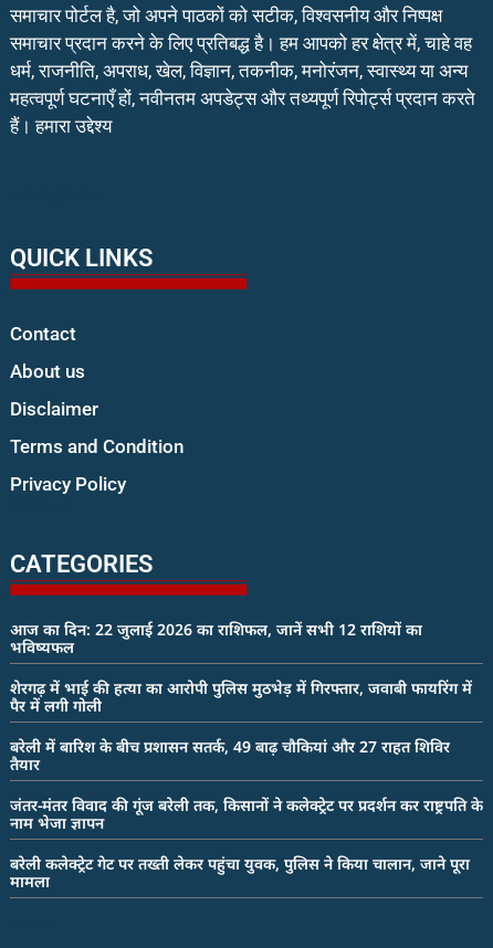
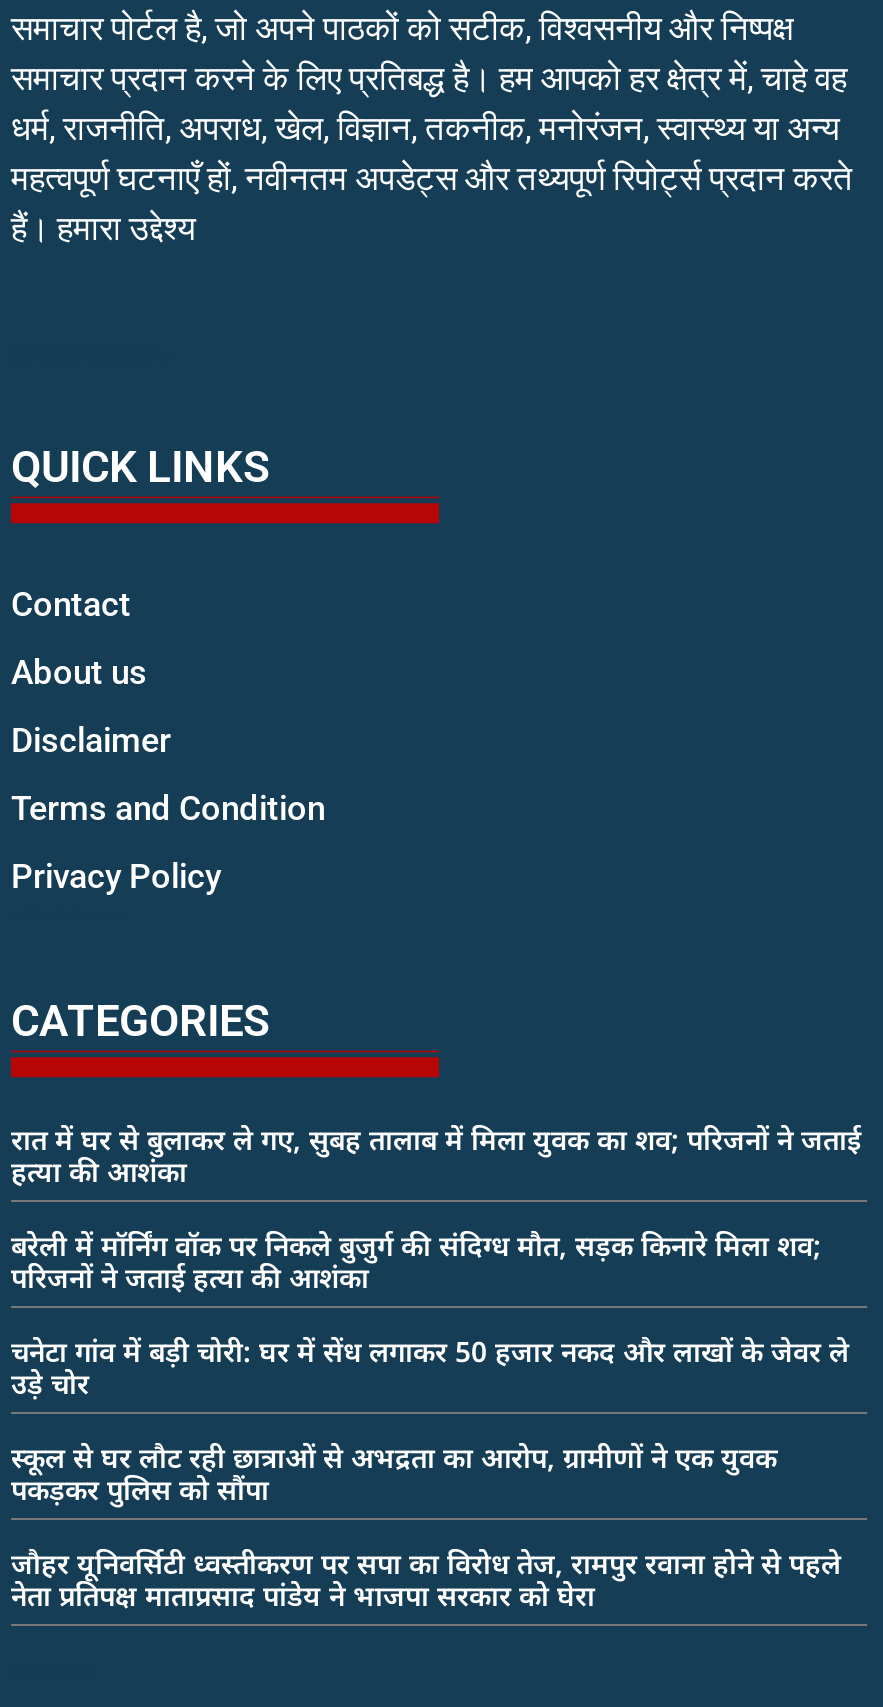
- आज का दिन: 22 जुलाई 2026 का राशिफल, जानें सभी 12 राशियों का
- भविष्यफल
+ रात में घर से बुलाकर ले गए, सुबह तालाब में मिला युवक का शव; परिजनों ने जताई
+ हत्या की आशंका

- शेरगढ़ में भाई की हत्या का आरोपी पुलिस मुठभेड़ में गिरफ्तार, जवाबी फायरिंग में
- पैर में लगी गोली
+ बरेली में मॉर्निंग वॉक पर निकले बुजुर्ग की संदिग्ध मौत, सड़क किनारे मिला शव;
+ परिजनों ने जताई हत्या की आशंका

- बरेली में बारिश के बीच प्रशासन सतर्क, 49 बाढ़ चौकियां और 27 राहत शिविर
- तैयार
+ चनेटा गांव में बड़ी चोरी: घर में सेंध लगाकर 50 हजार नकद और लाखों के जेवर ले
+ उड़े चोर

- जंतर-मंतर विवाद की गूंज बरेली तक, किसानों ने कलेक्ट्रेट पर प्रदर्शन कर राष्ट्रपति के
- नाम भेजा ज्ञापन
+ स्कूल से घर लौट रही छात्राओं से अभद्रता का आरोप, ग्रामीणों ने एक युवक
+ पकड़कर पुलिस को सौंपा

- बरेली कलेक्ट्रेट गेट पर तख्ती लेकर पहुंचा युवक, पुलिस ने किया चालान, जाने पूरा
- मामला
+ जौहर यूनिवर्सिटी ध्वस्तीकरण पर सपा का विरोध तेज, रामपुर रवाना होने से पहले
+ नेता प्रतिपक्ष माताप्रसाद पांडेय ने भाजपा सरकार को घेरा
